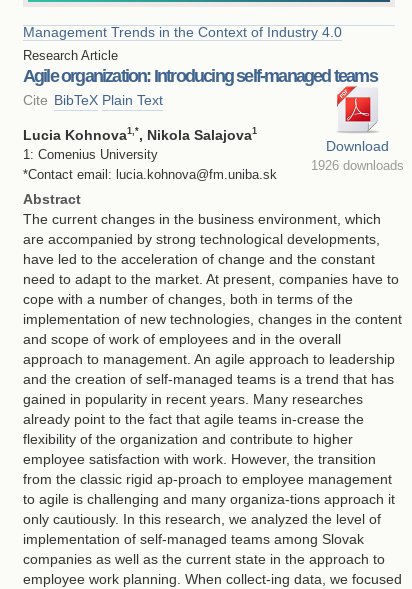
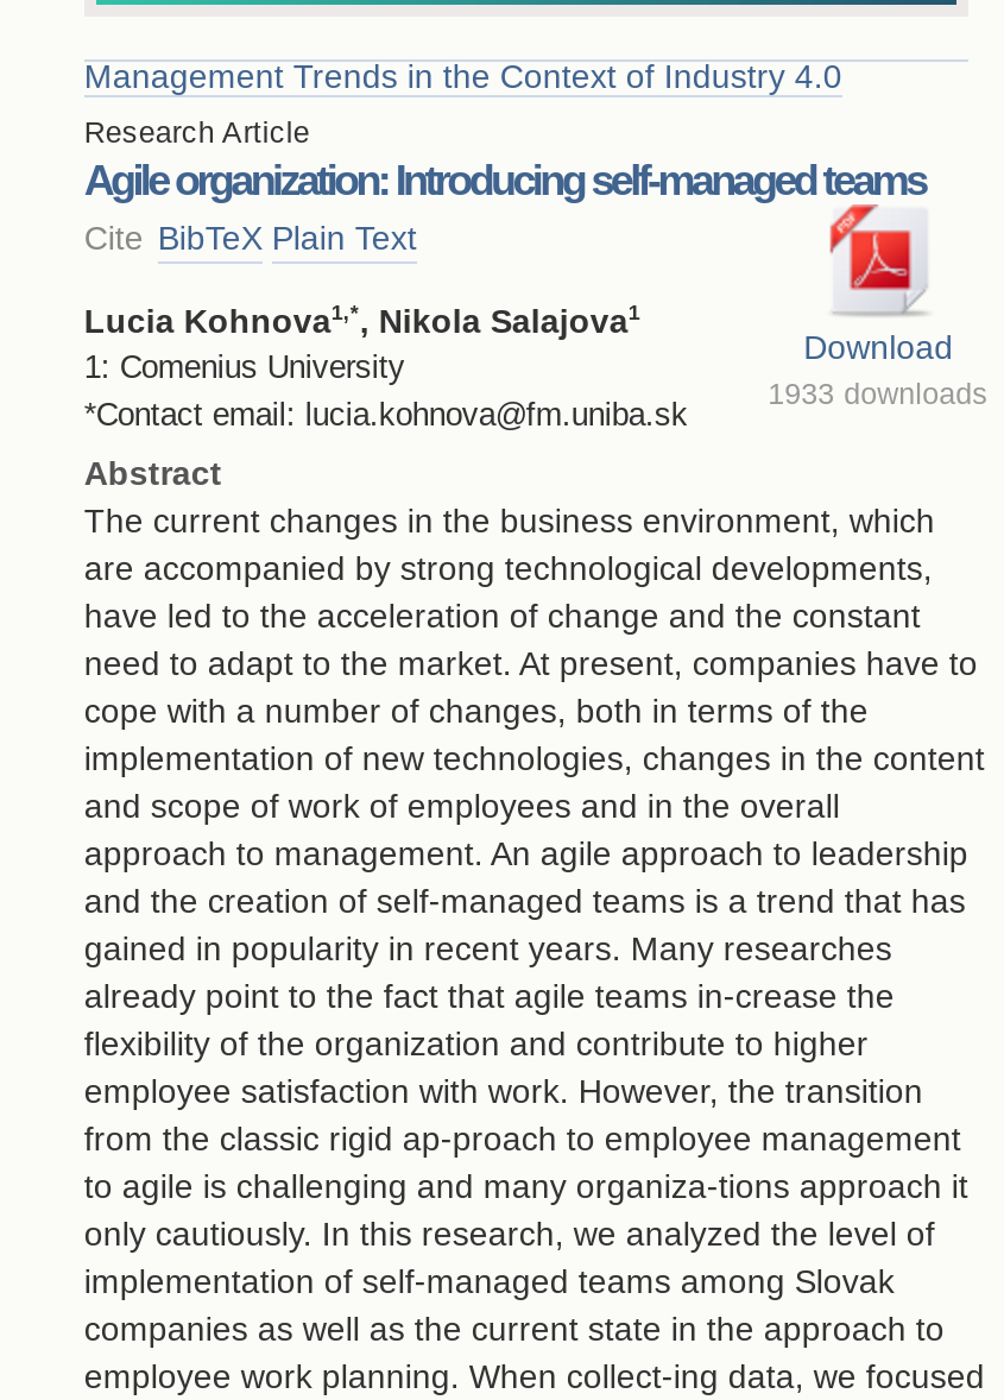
- 1926 downloads
+ 1933 downloads
